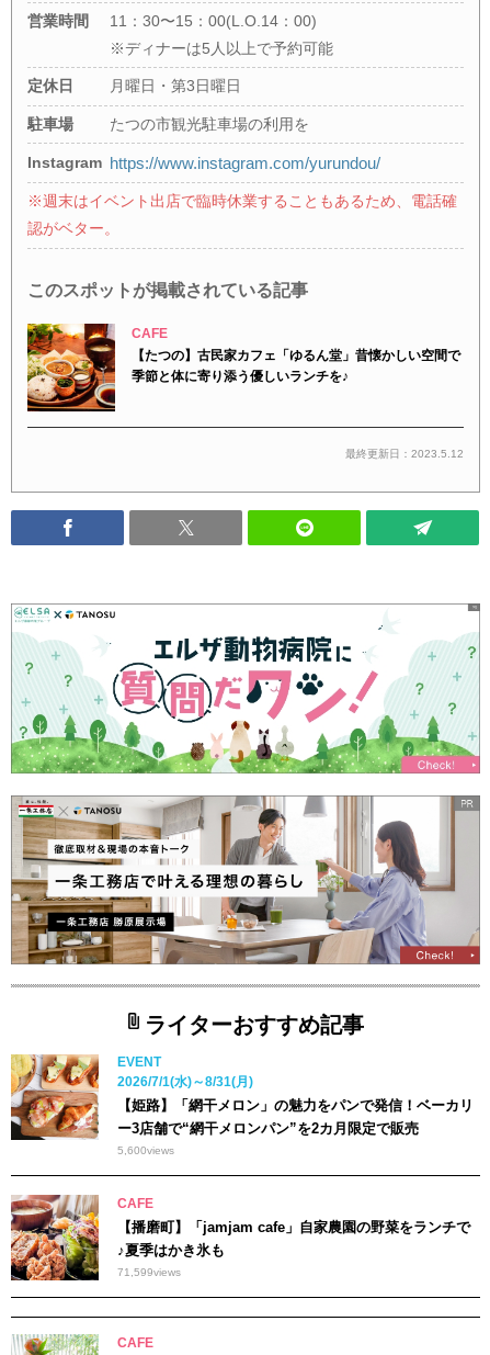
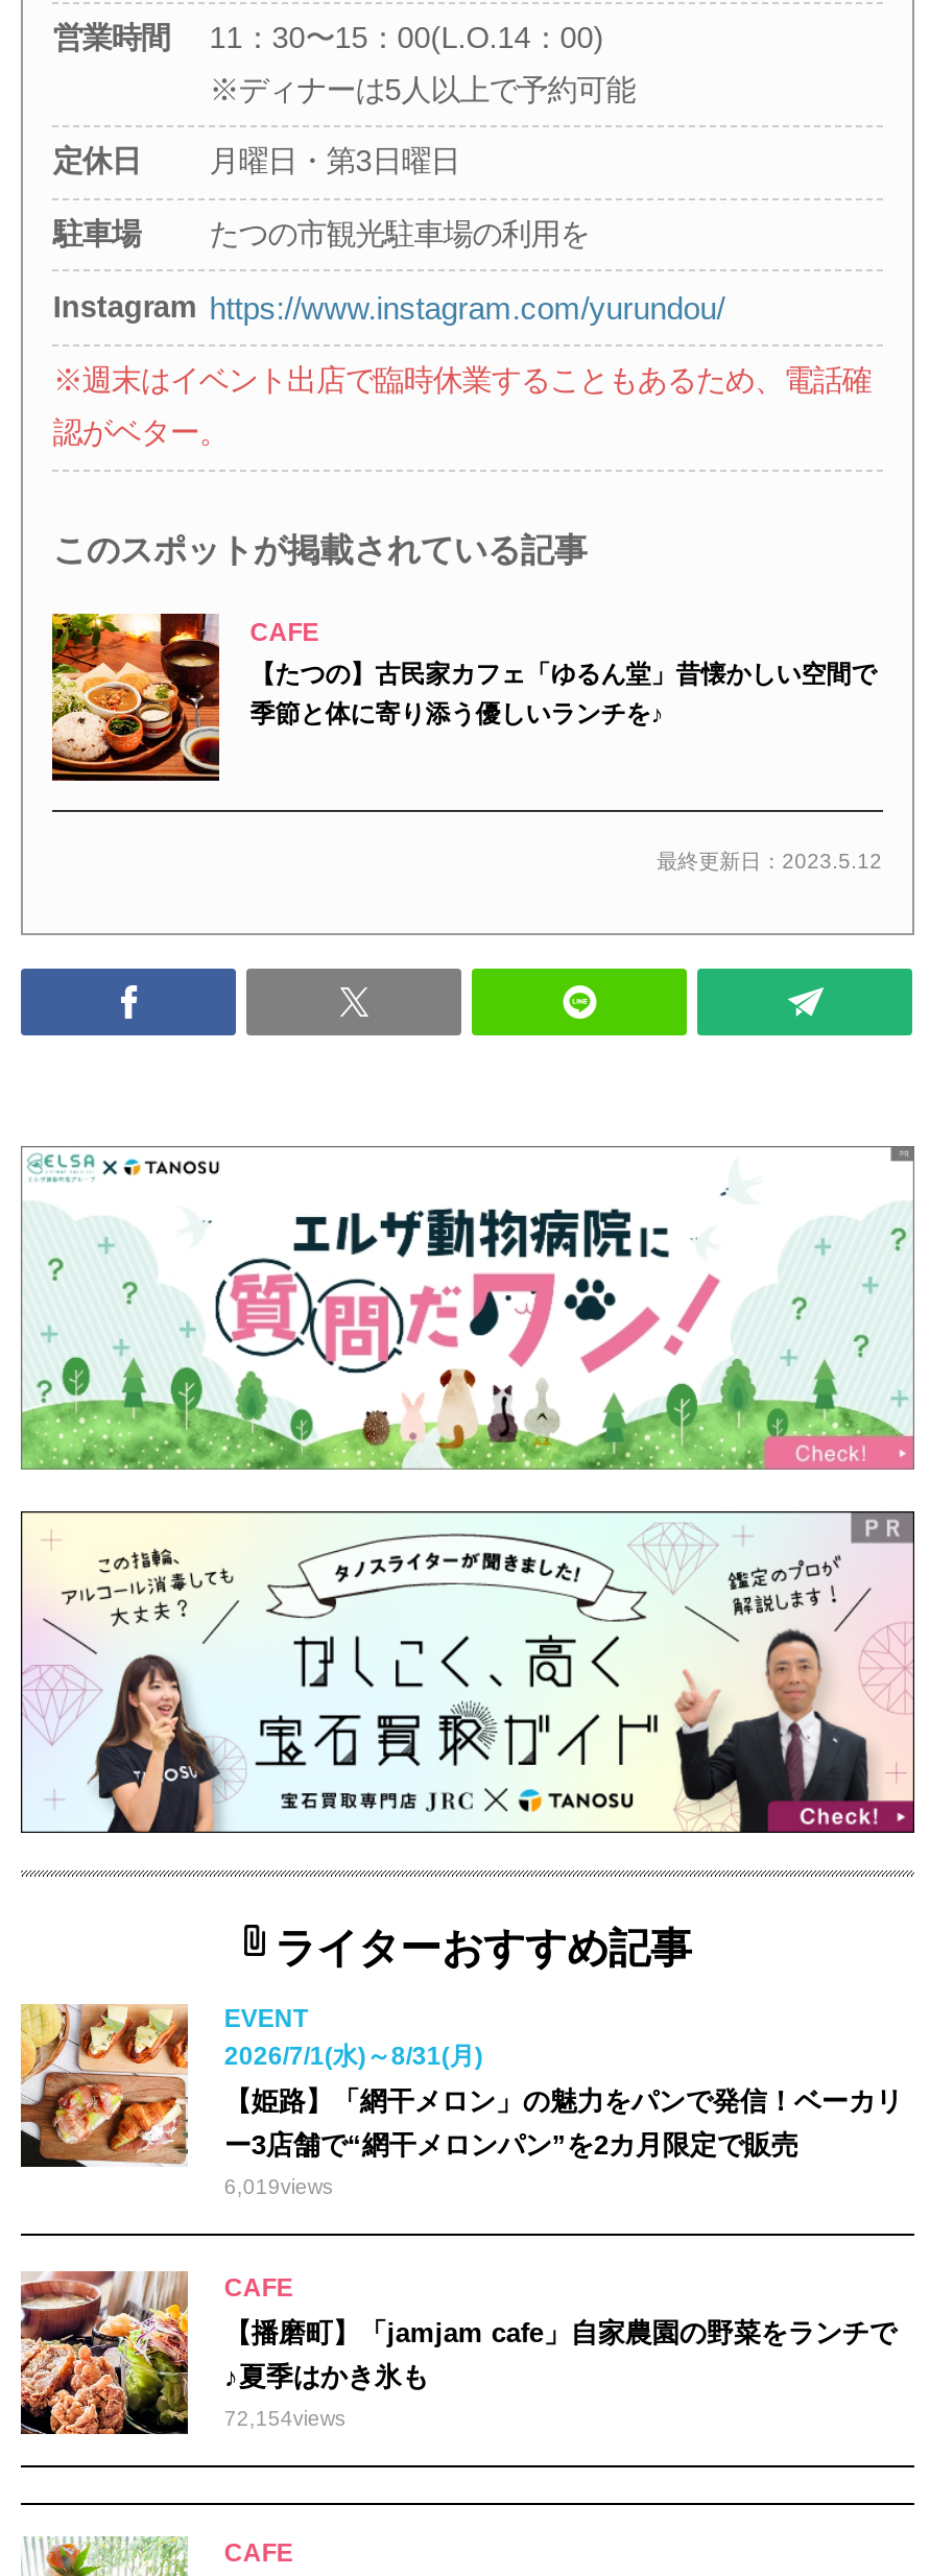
- [image]
+ [image]

- 5,600views
+ 6,019views

- 71,599views
+ 72,154views
